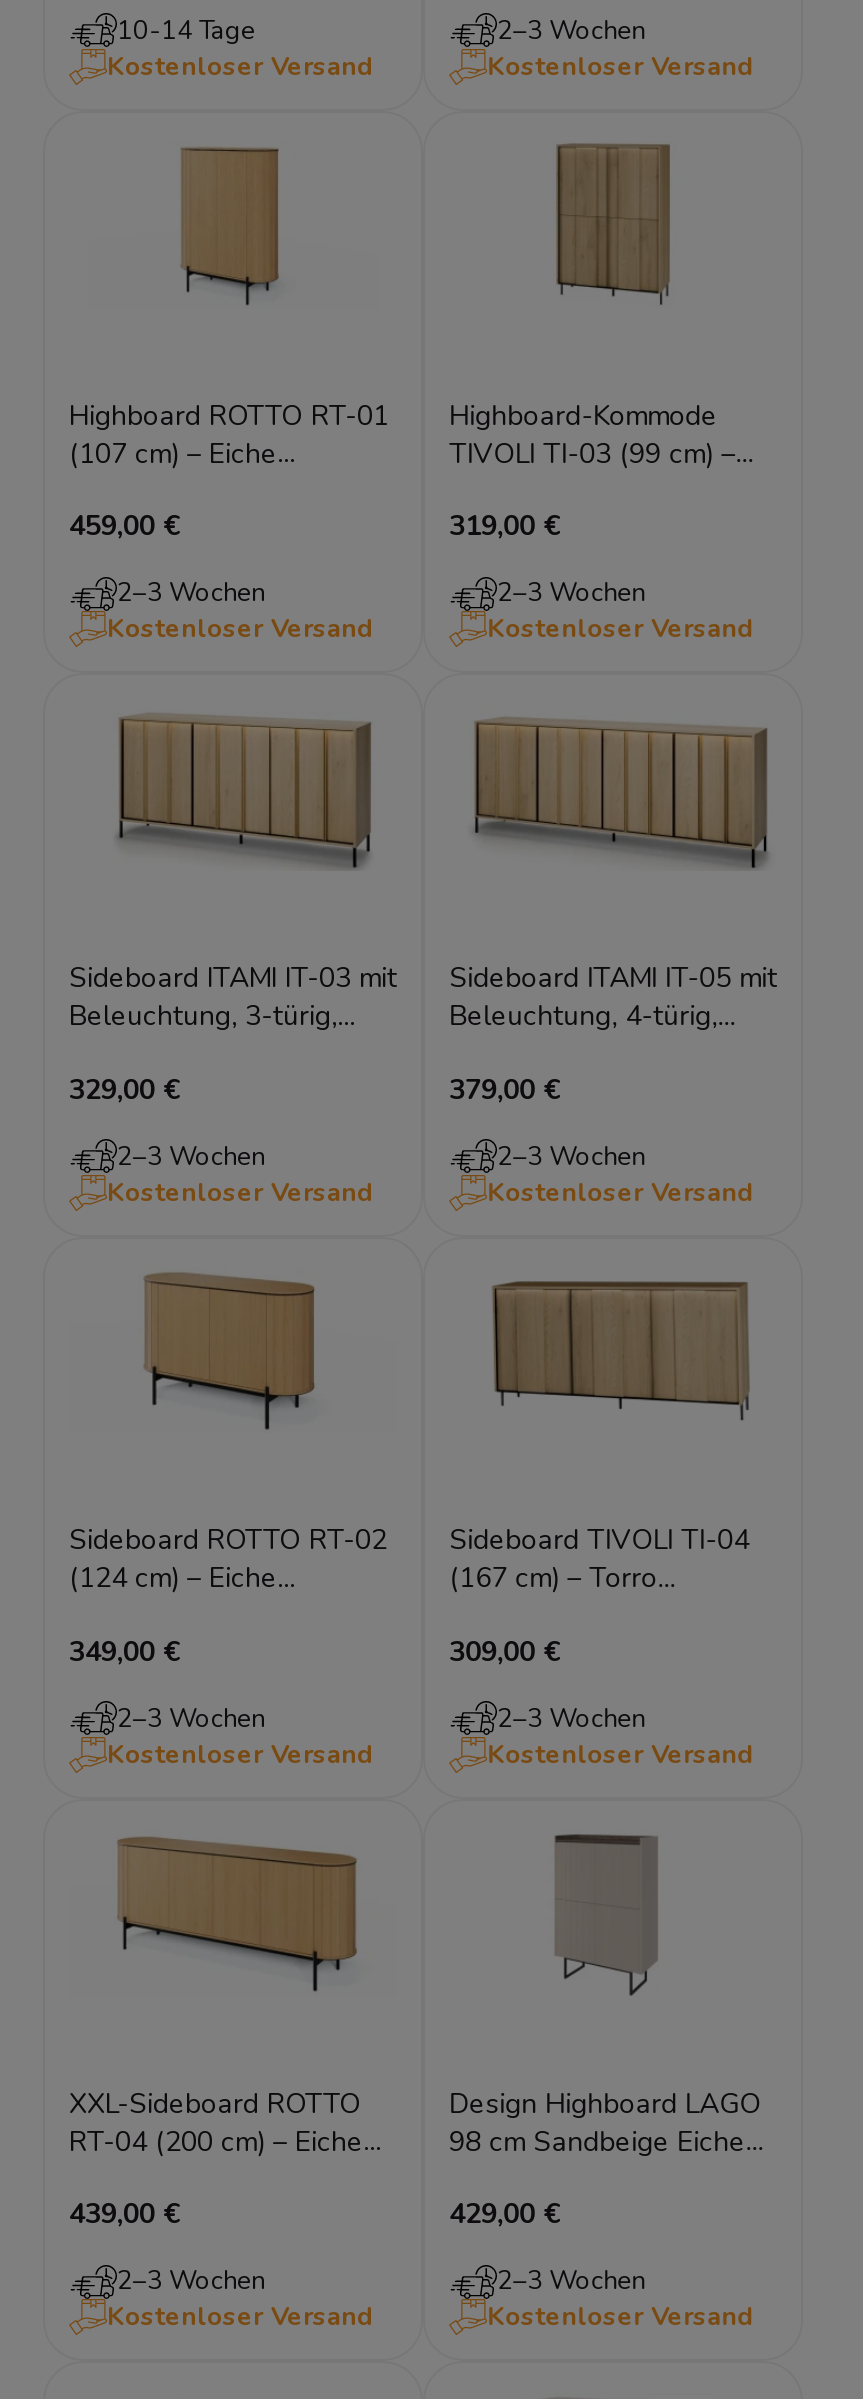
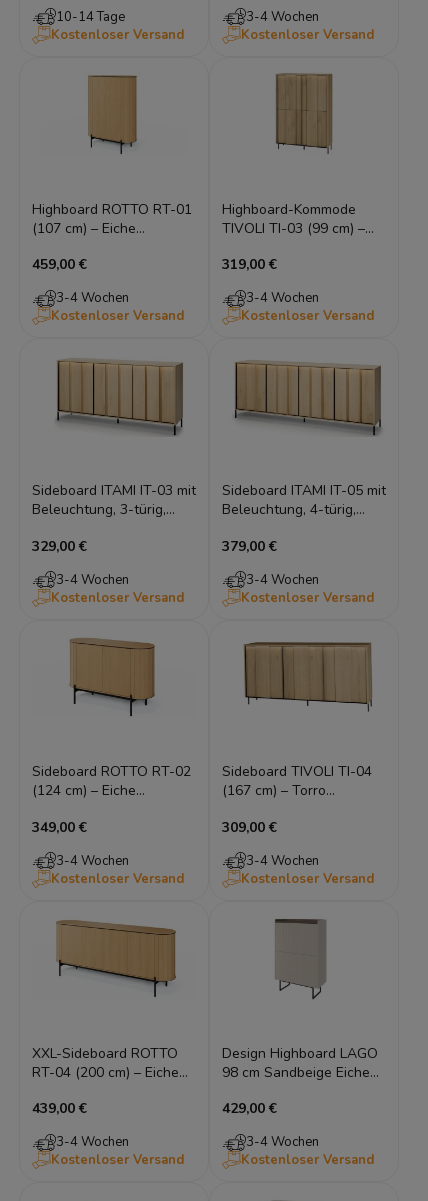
- 2–3 Wochen
+ 3-4 Wochen

- 2–3 Wochen
+ 3-4 Wochen

- 2–3 Wochen
+ 3-4 Wochen

- 2–3 Wochen
+ 3-4 Wochen

- 2–3 Wochen
+ 3-4 Wochen

- 2–3 Wochen
+ 3-4 Wochen

- 2–3 Wochen
+ 3-4 Wochen

- 2–3 Wochen
+ 3-4 Wochen

- 2–3 Wochen
+ 3-4 Wochen
